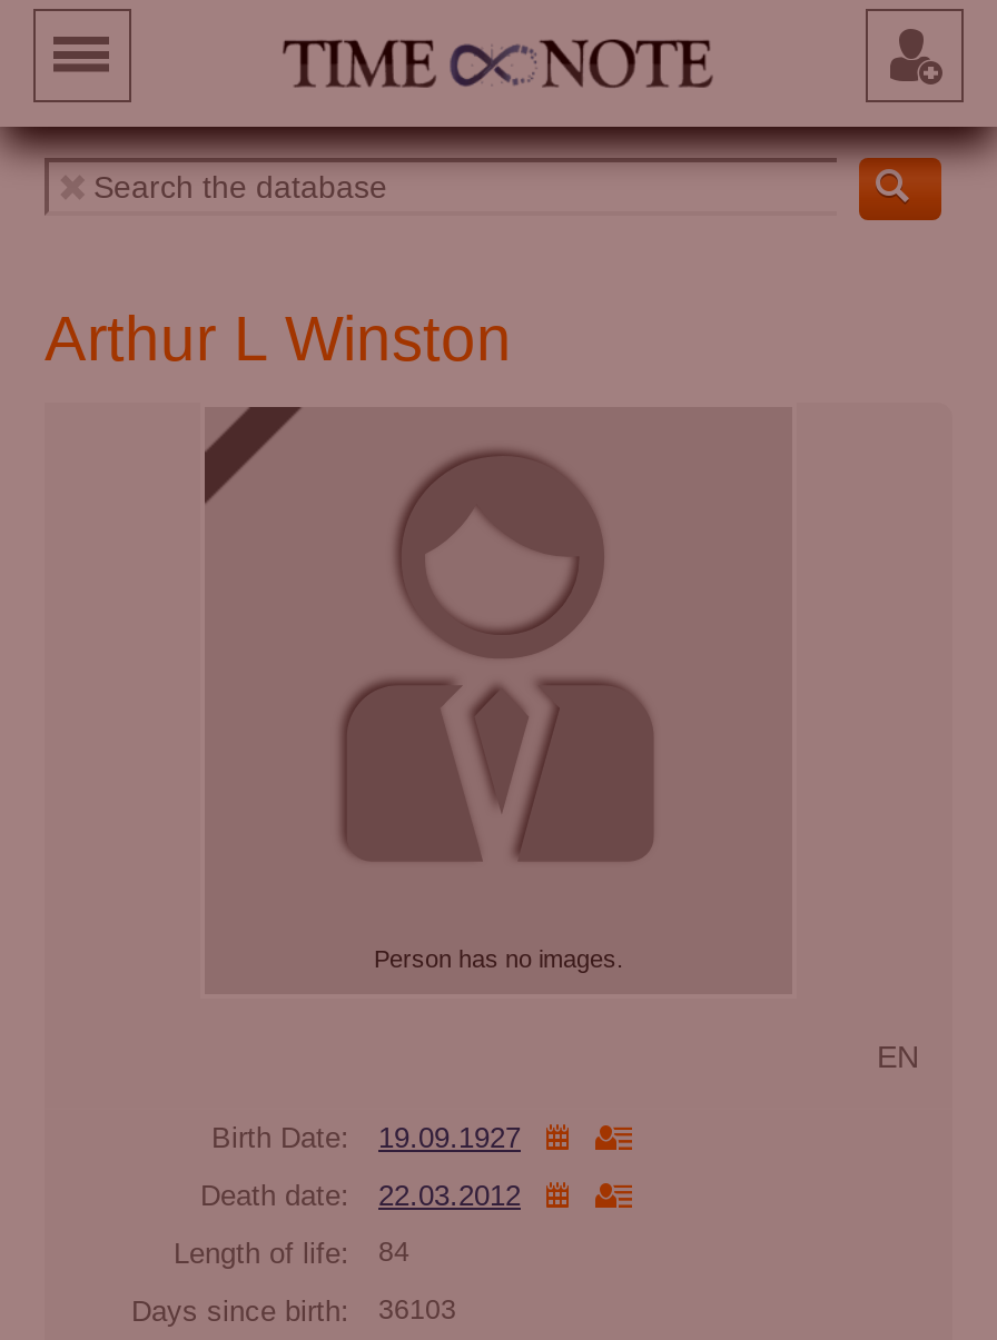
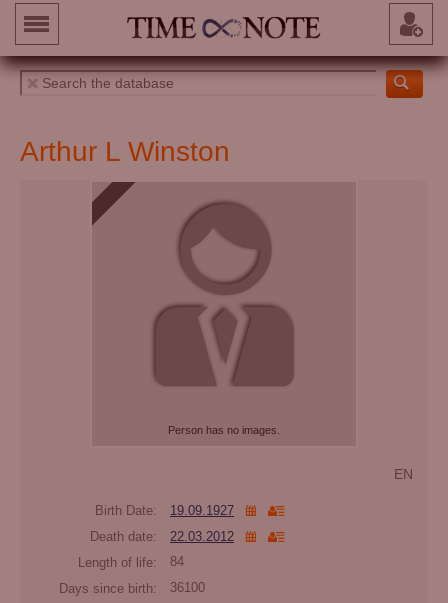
- Days since birth: 36103
+ Days since birth: 36100
